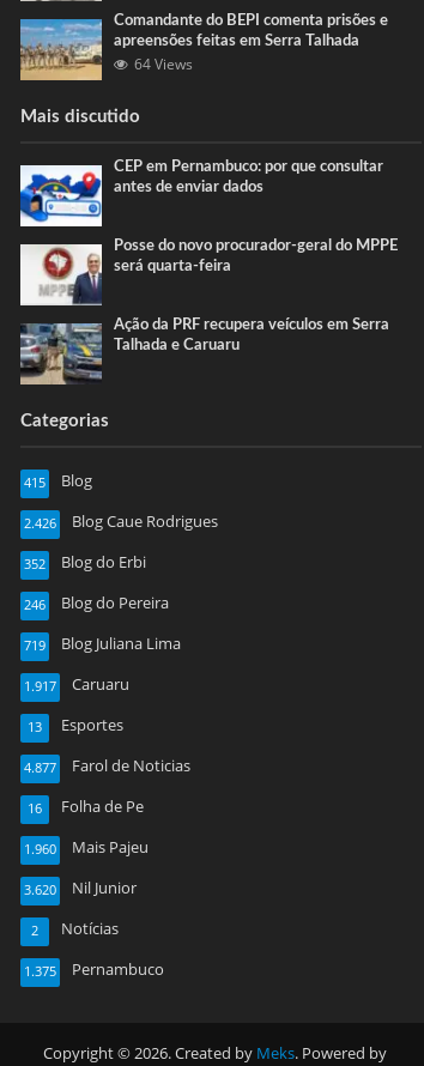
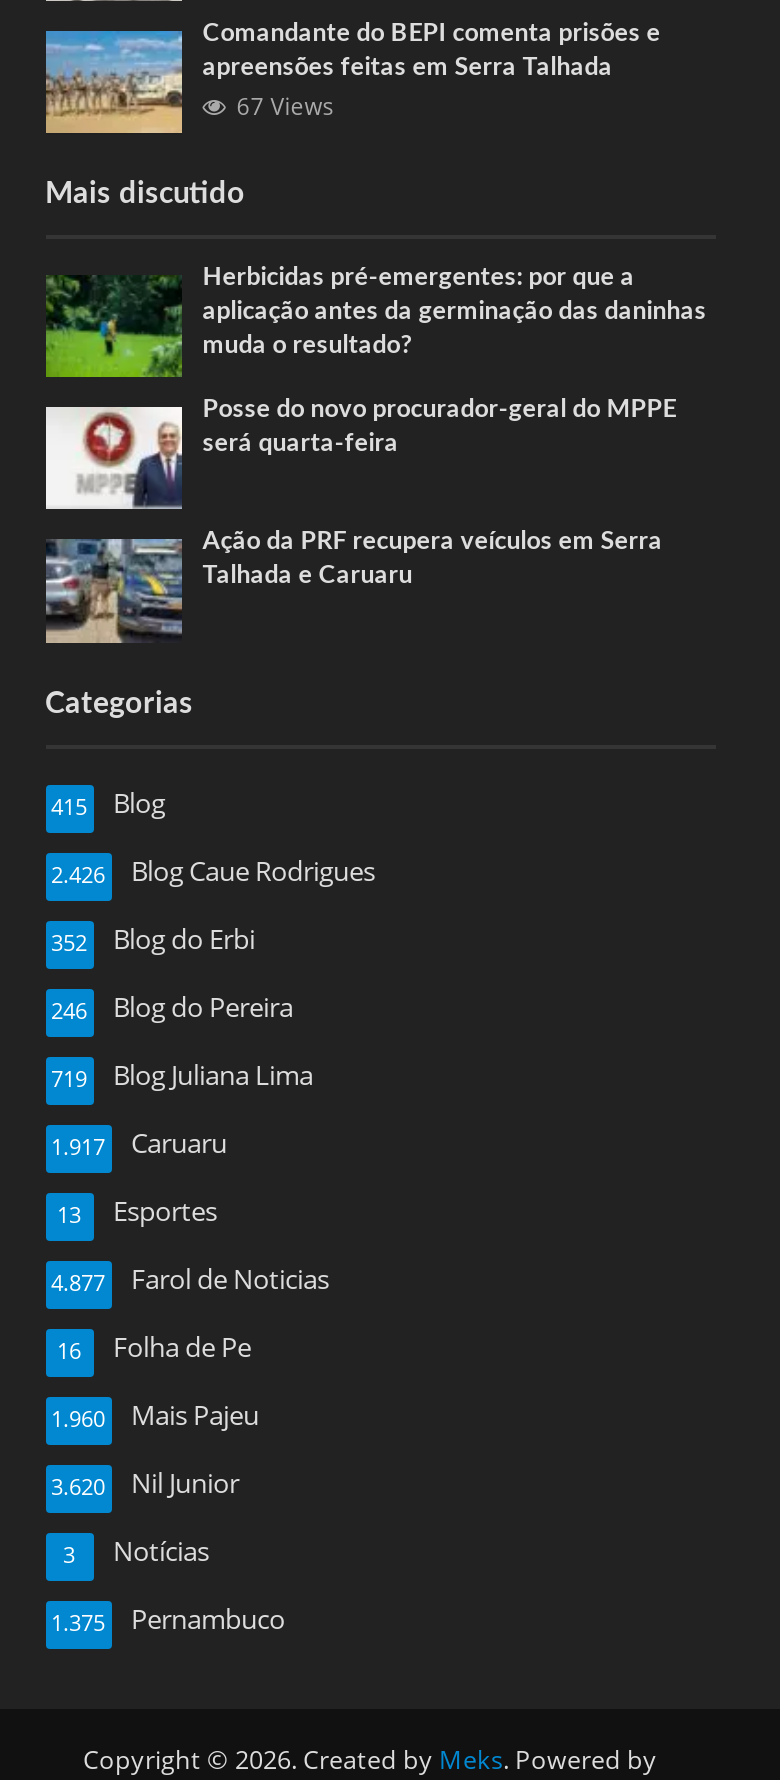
- 64 Views
+ 67 Views

- [image]
- CEP em Pernambuco: por que consultar
- antes de enviar dados
+ [image]
+ Herbicidas pré-emergentes: por que a
+ aplicação antes da germinação das daninhas
+ muda o resultado?

- 2 Notícias
+ 3 Notícias
